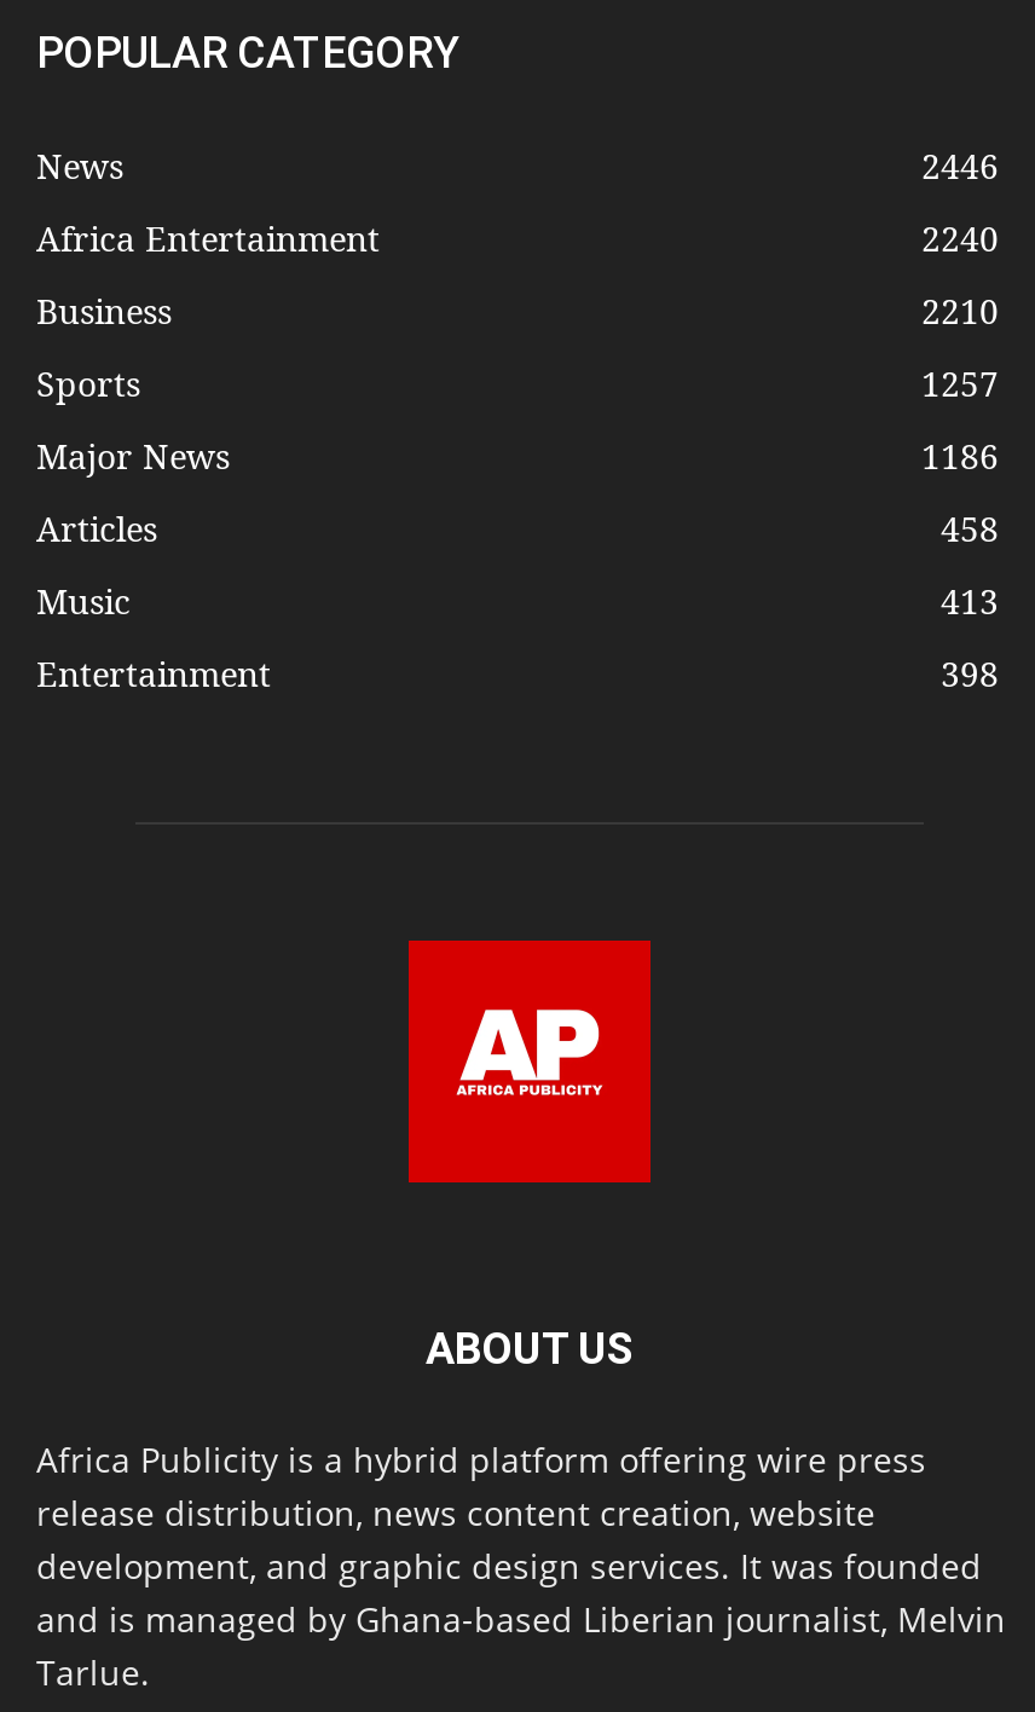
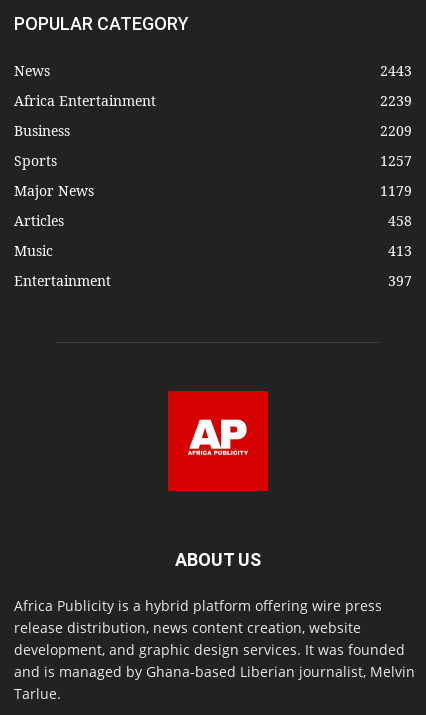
- 2446
+ 2443

- 2240
+ 2239

- 2210
+ 2209

- 1186
+ 1179

- 398
+ 397
